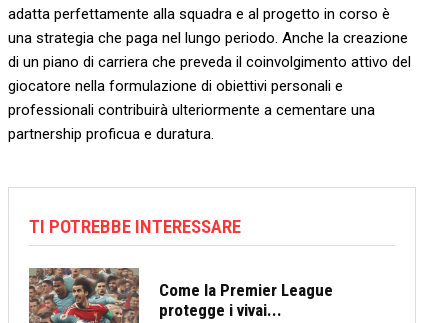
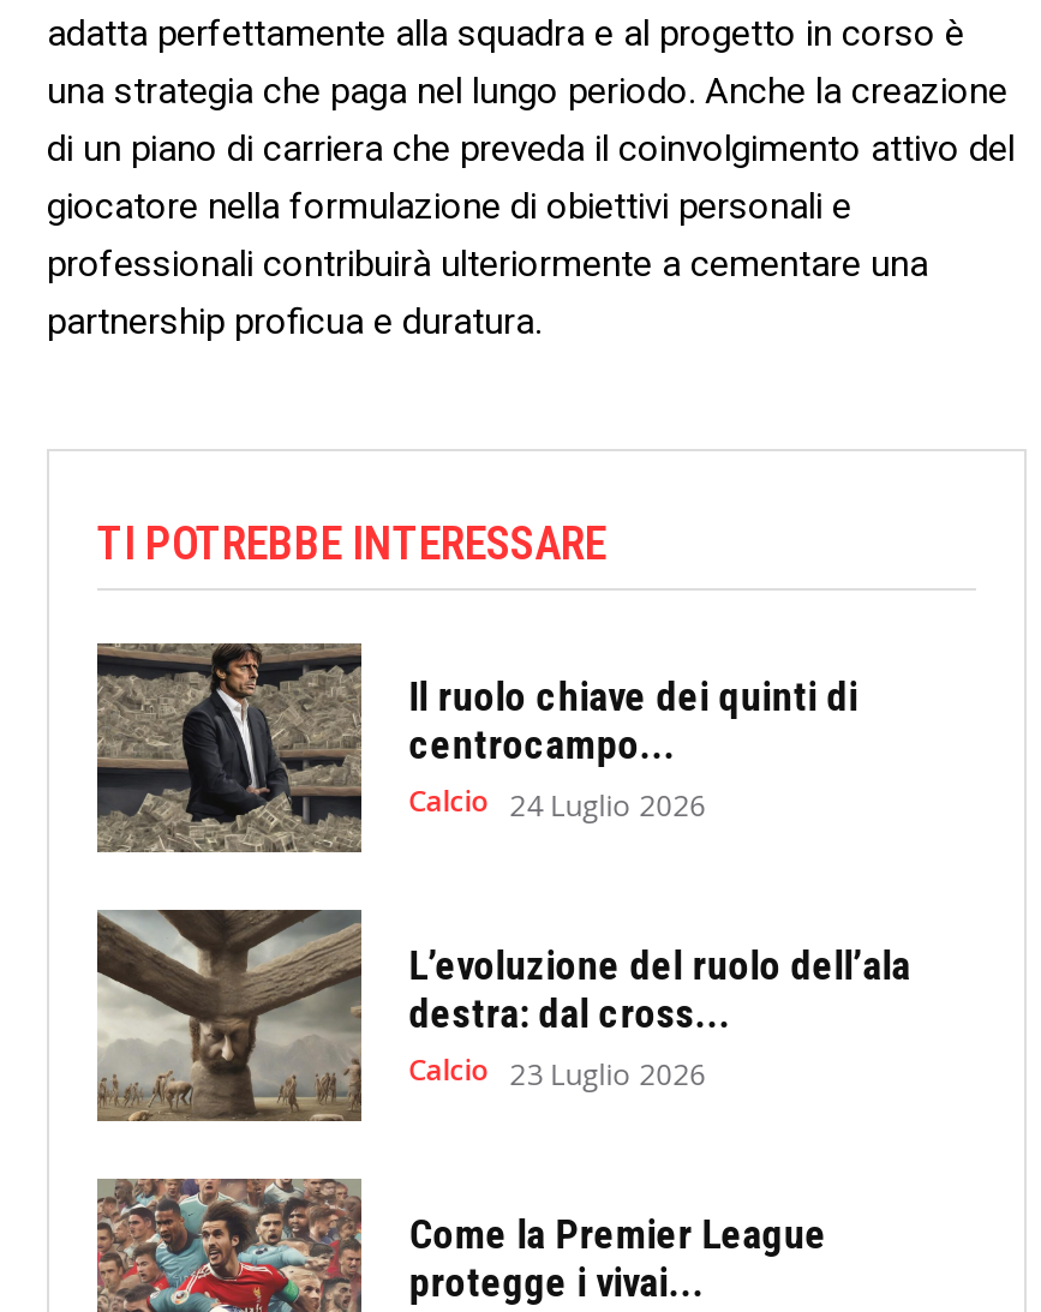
+ [image]
+ Il ruolo chiave dei quinti di
+ centrocampo...
+ Calcio 24 Luglio 2026
+ L’evoluzione del ruolo dell’ala
+ destra: dal cross...
+ Calcio 23 Luglio 2026

+ [image]
